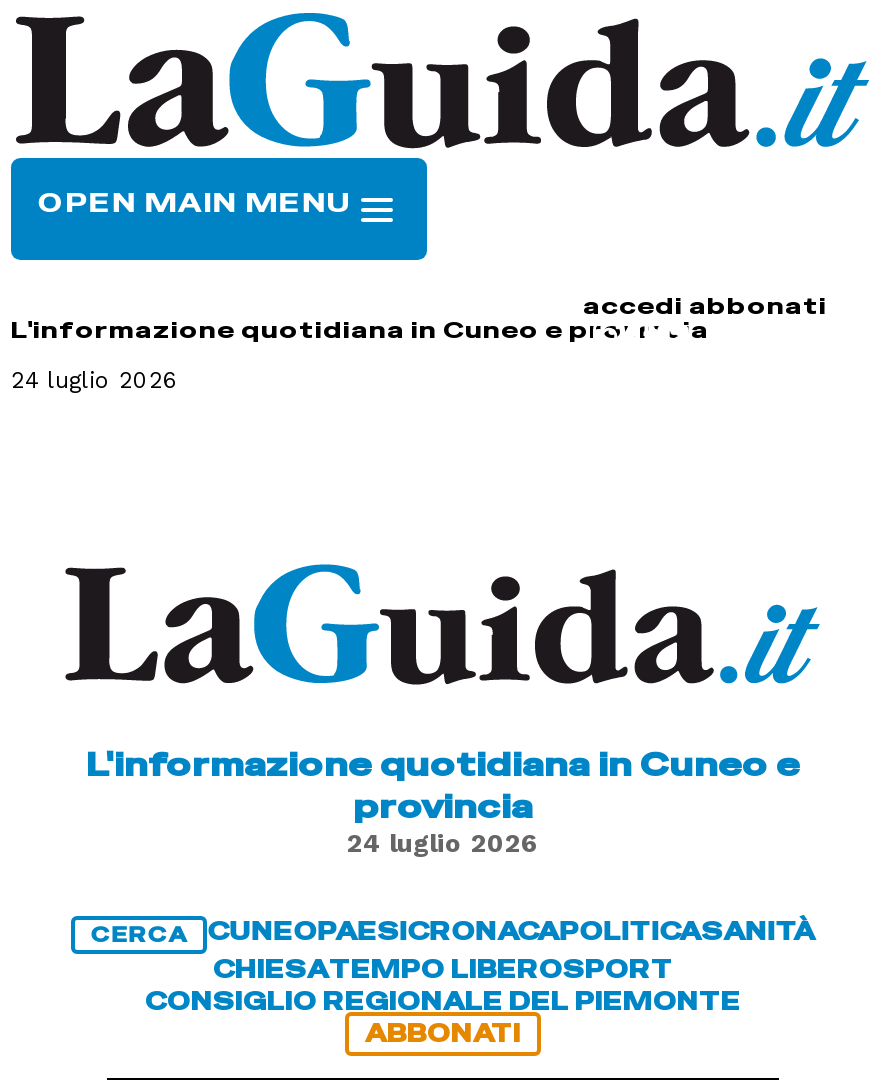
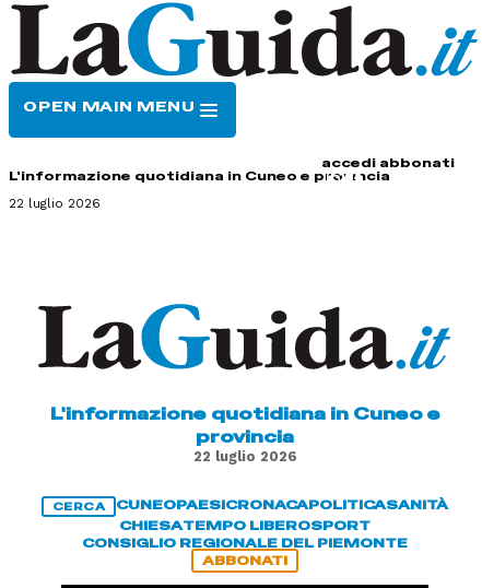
- 24 luglio 2026
+ 22 luglio 2026

- 24 luglio 2026
+ 22 luglio 2026
